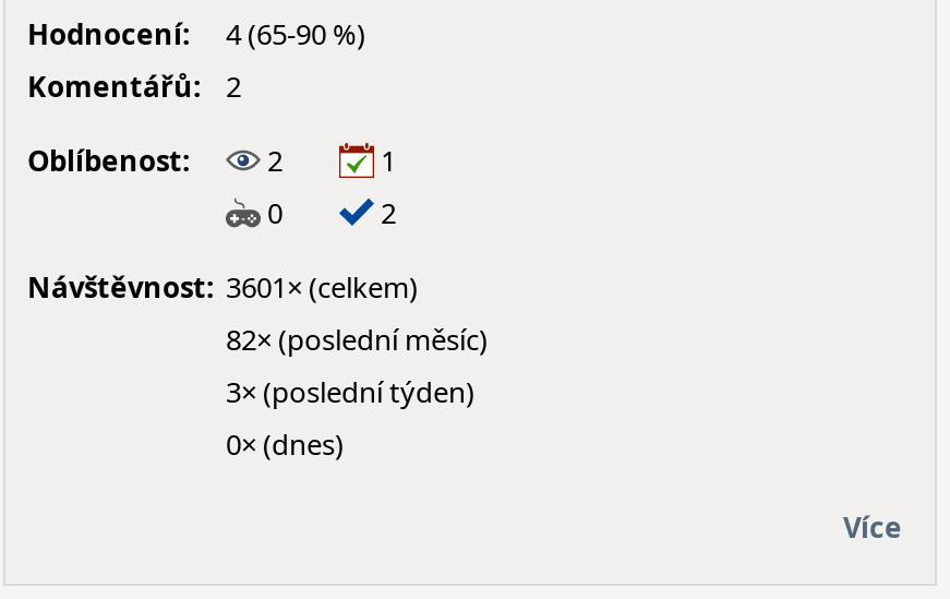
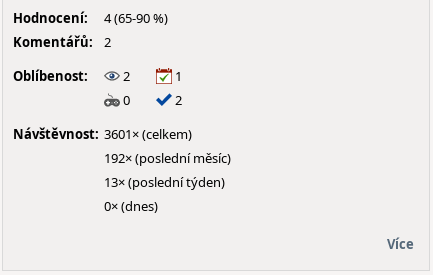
- 82× (poslední měsíc)
+ 192× (poslední měsíc)

- 3× (poslední týden)
+ 13× (poslední týden)
